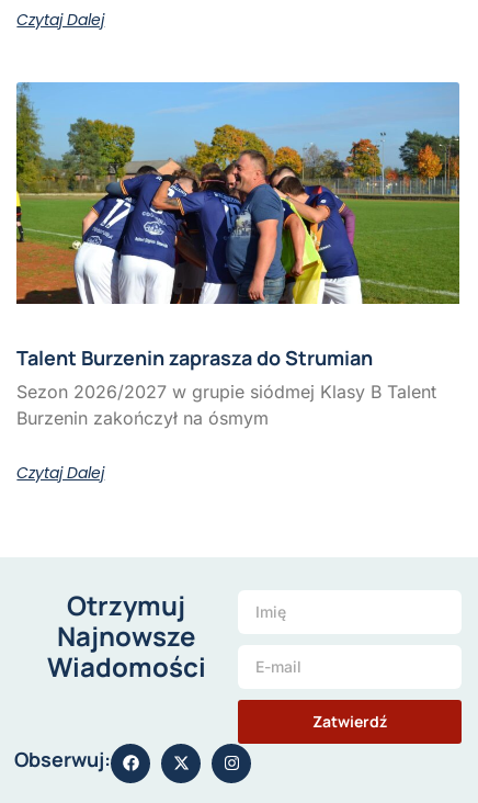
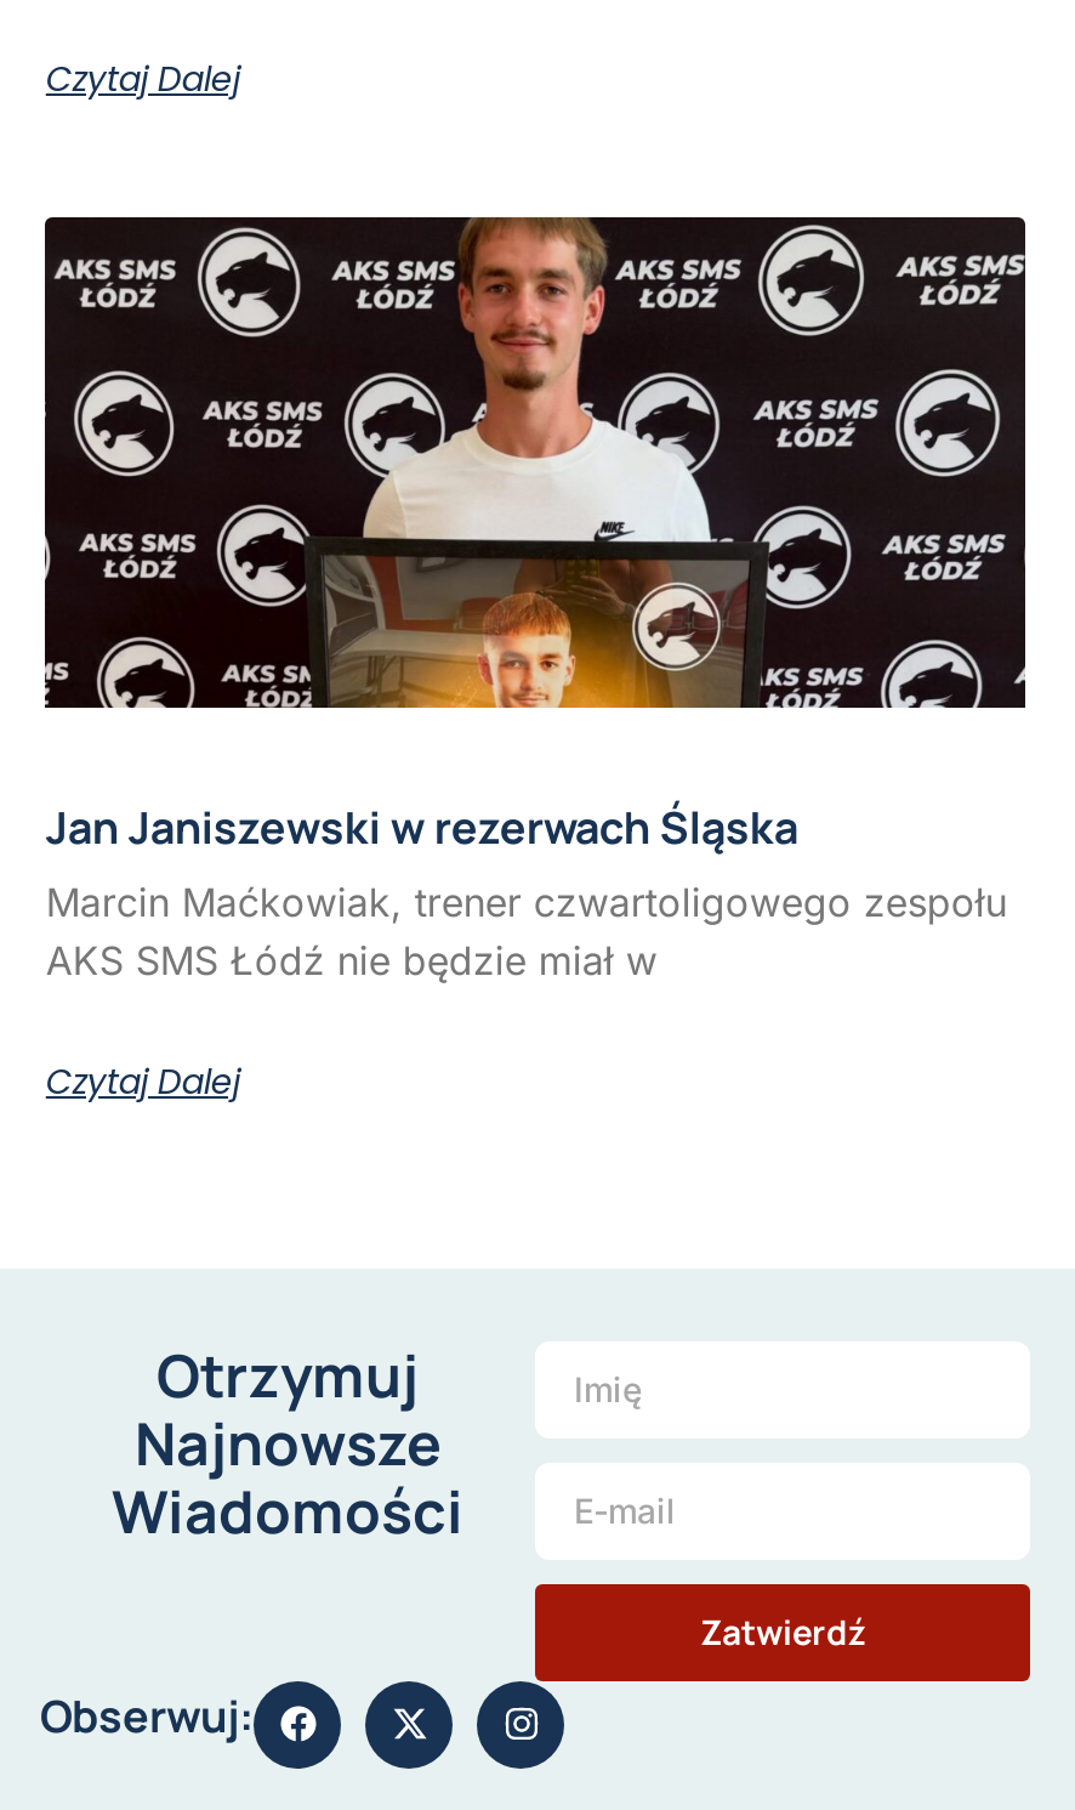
- [image]
- Talent Burzenin zaprasza do Strumian
- Sezon 2026/2027 w grupie siódmej Klasy B Talent
- Burzenin zakończył na ósmym
+ [image]
+ Jan Janiszewski w rezerwach Śląska
+ Marcin Maćkowiak, trener czwartoligowego zespołu
+ AKS SMS Łódź nie będzie miał w
